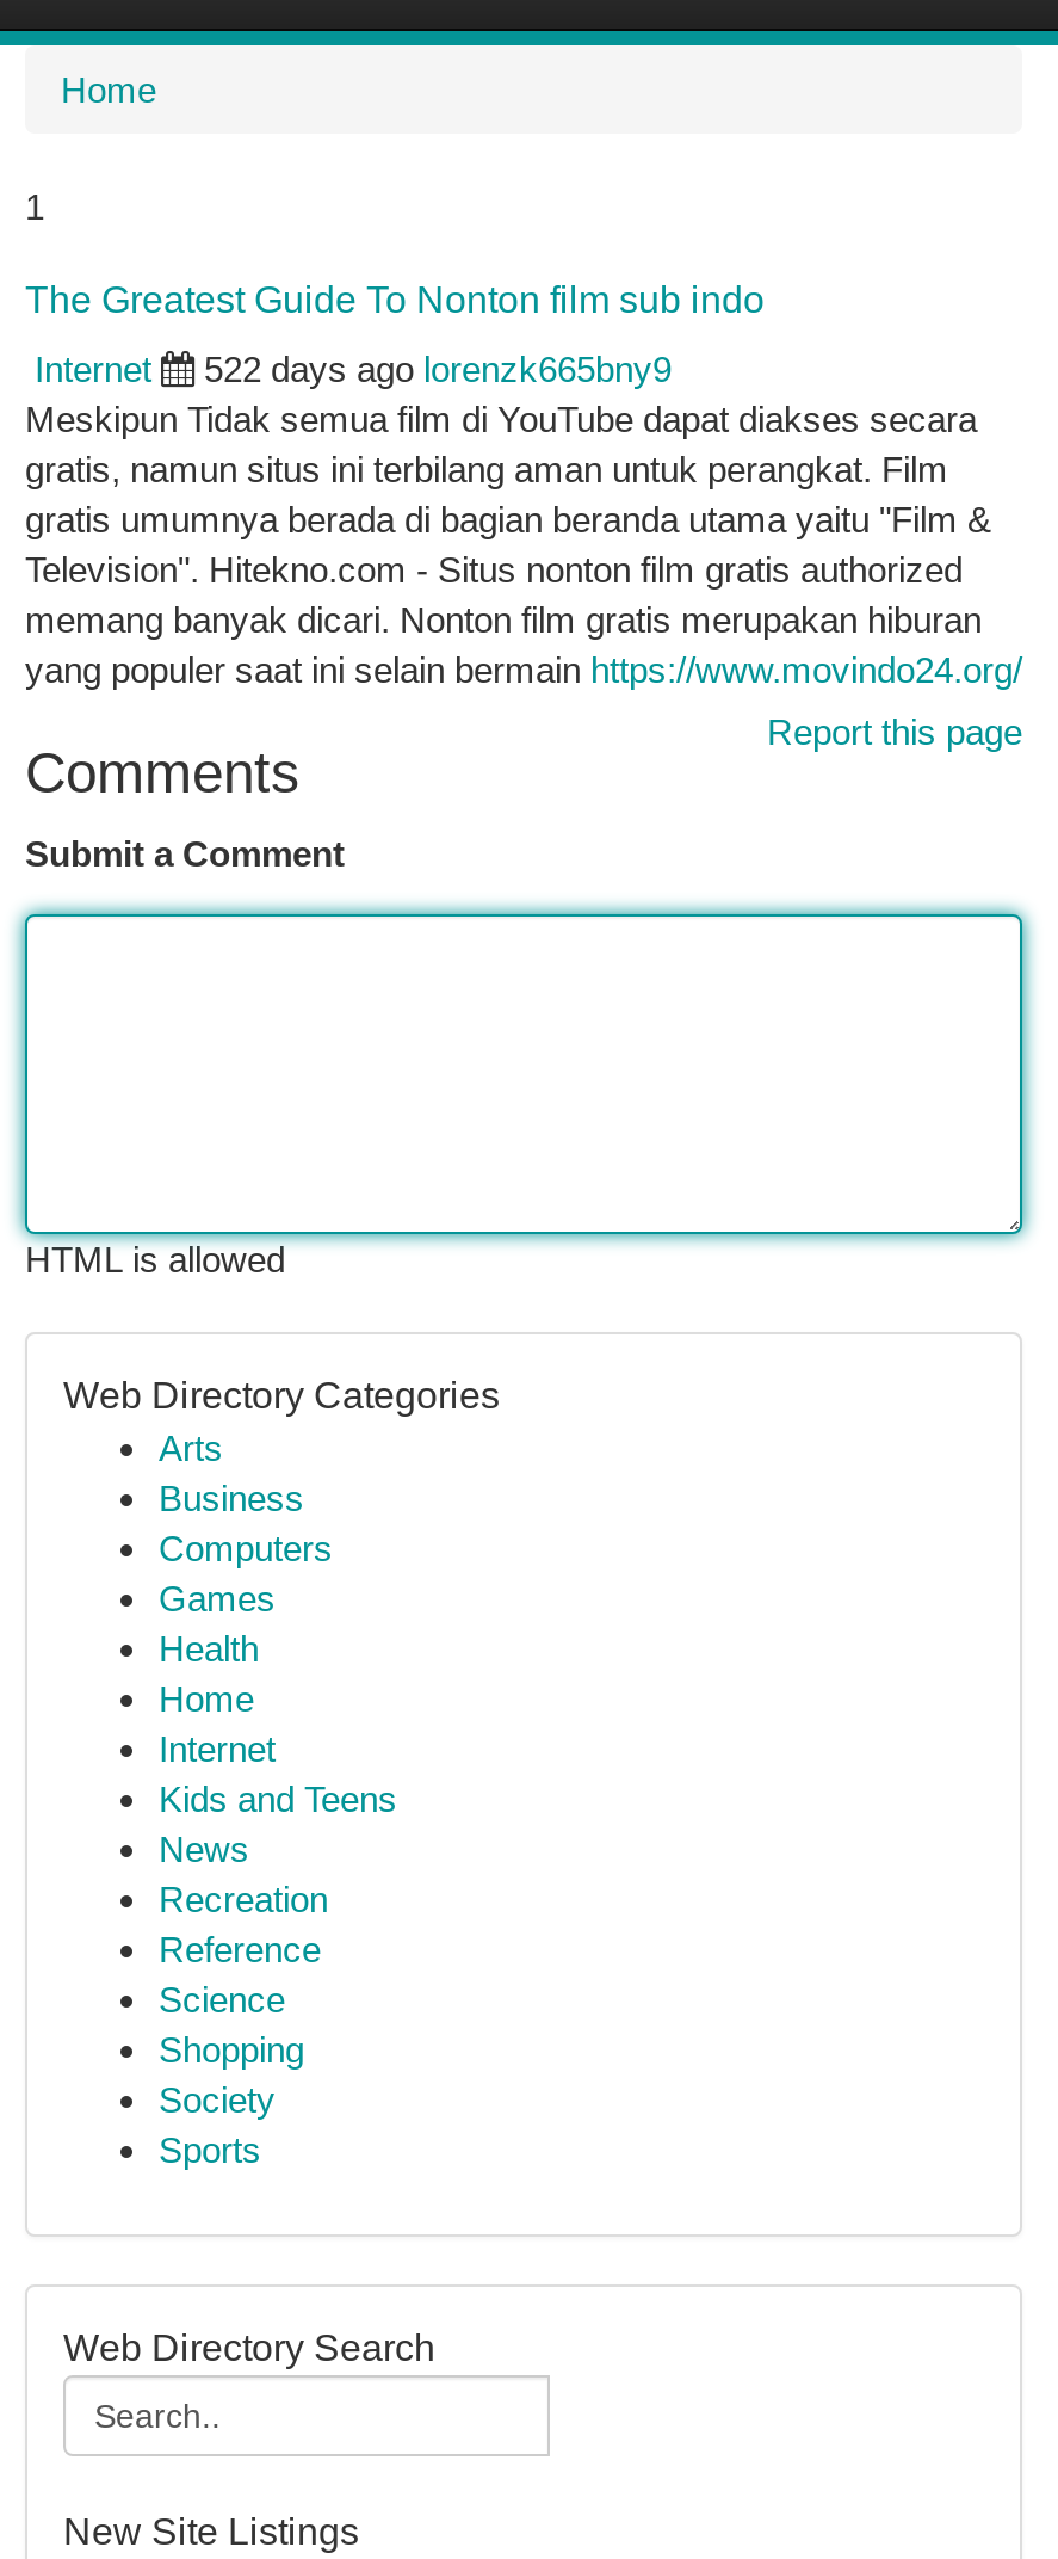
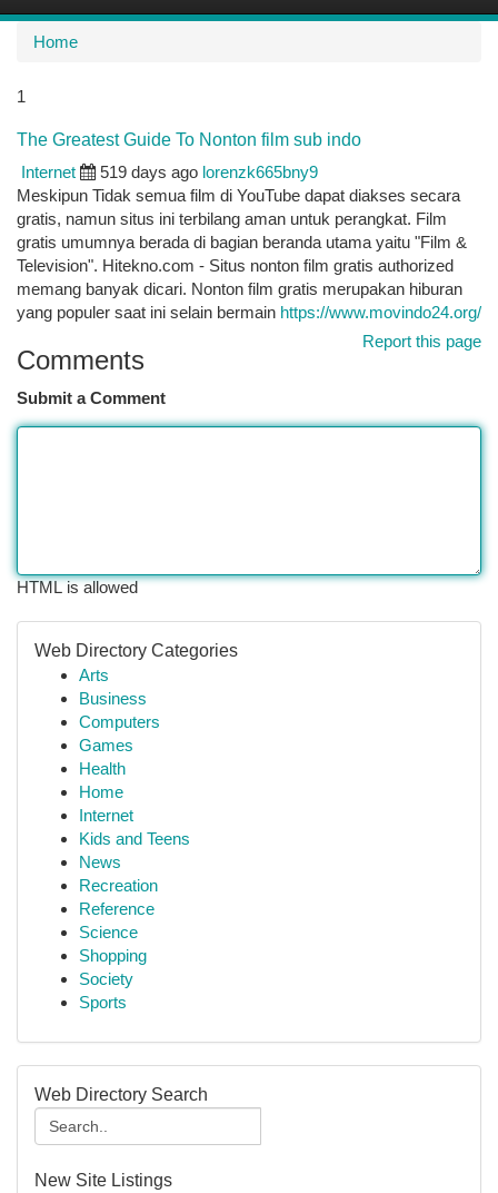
- 522 days ago lorenzk665bny9
+ 519 days ago lorenzk665bny9
